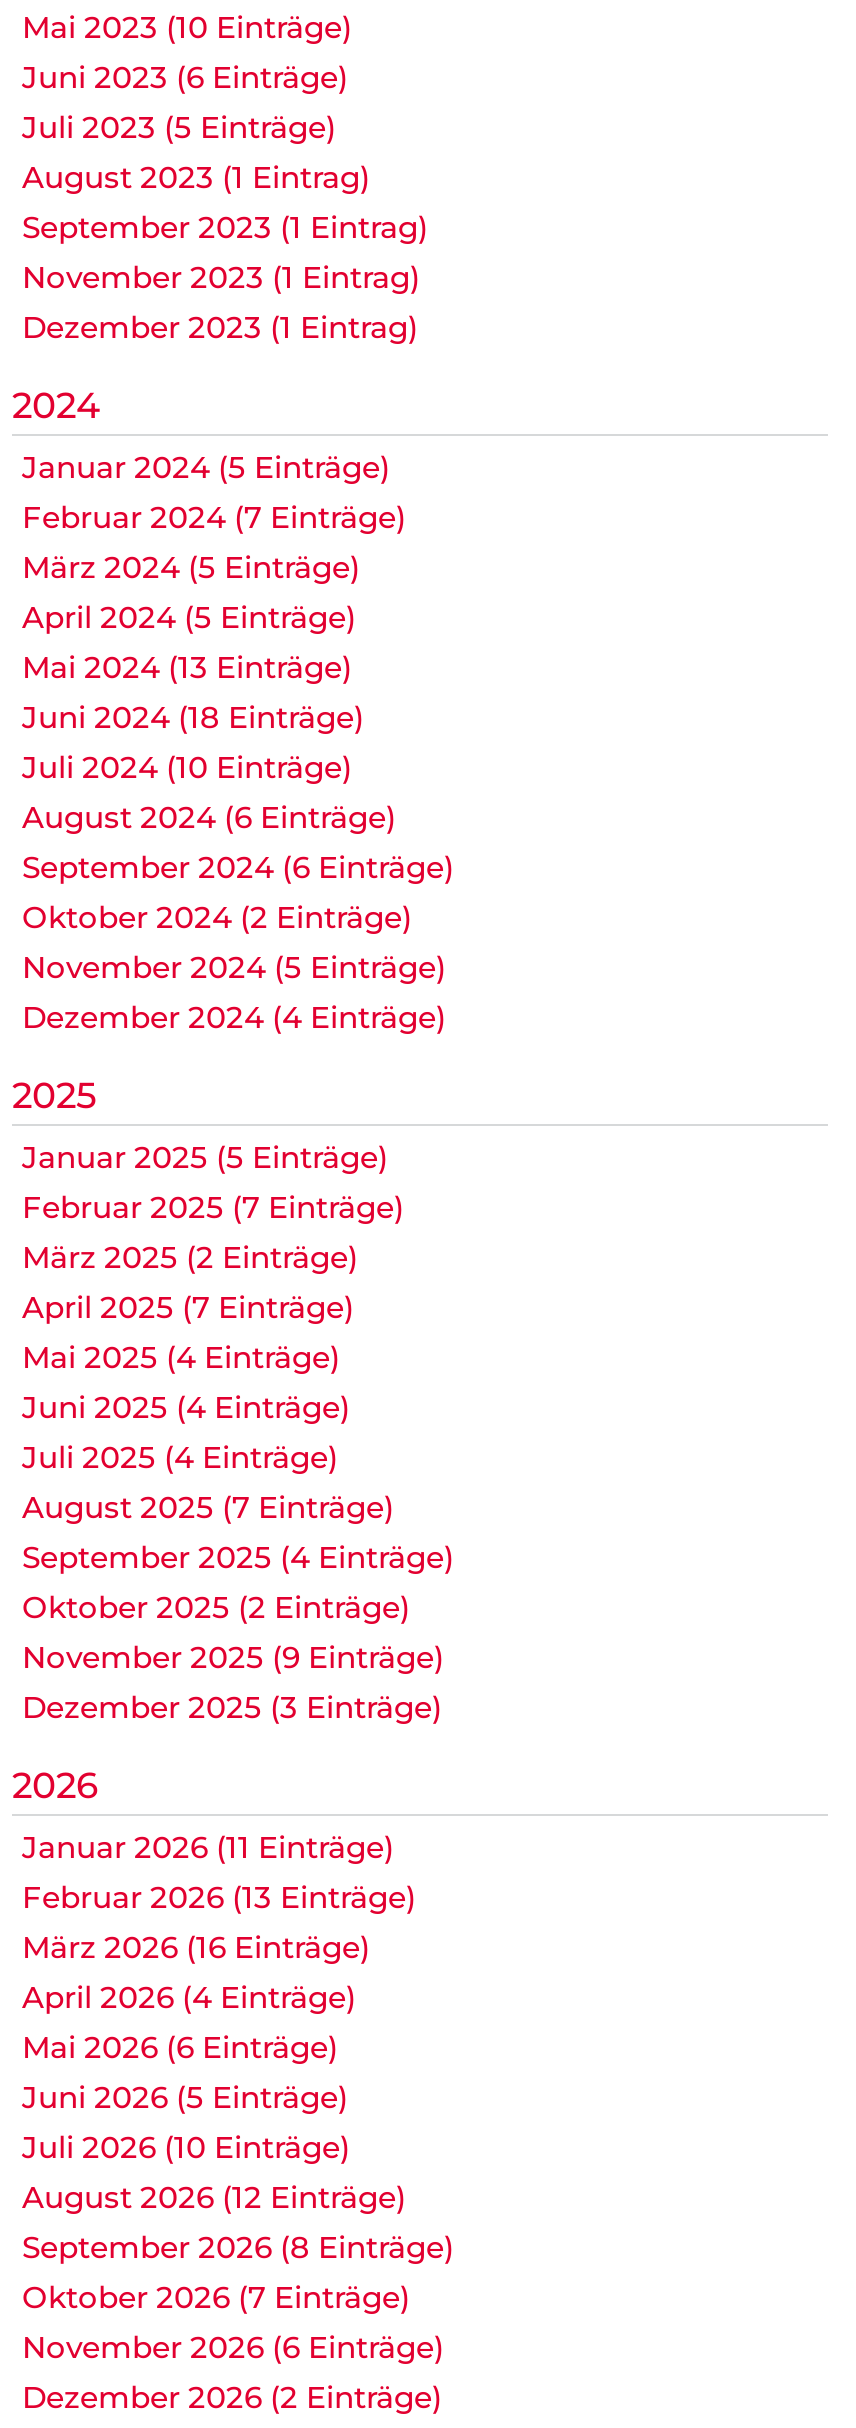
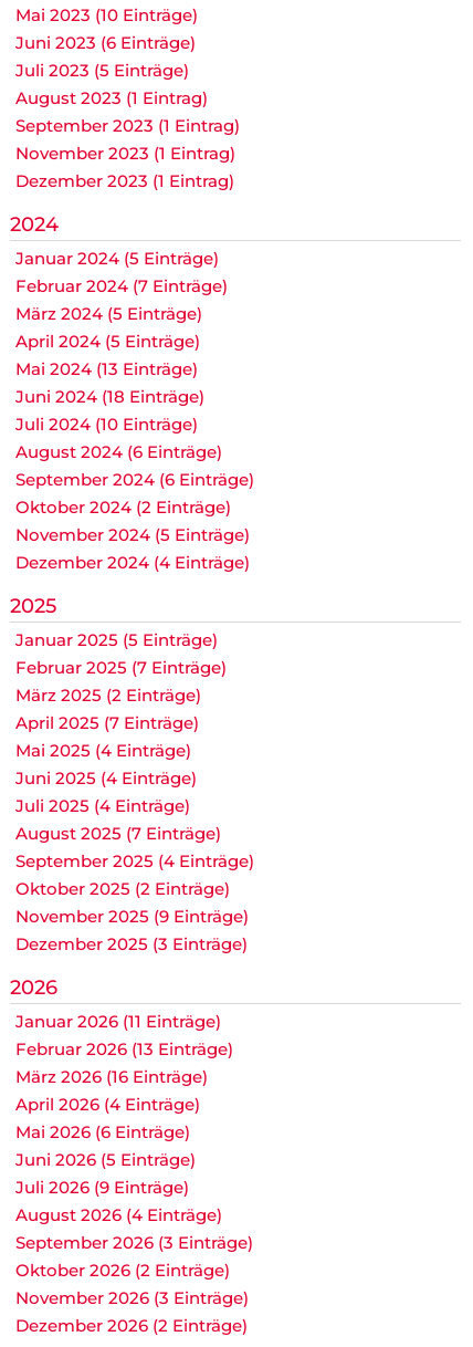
- Juli 2026 (10 Einträge)
+ Juli 2026 (9 Einträge)

- August 2026 (12 Einträge)
+ August 2026 (4 Einträge)

- September 2026 (8 Einträge)
+ September 2026 (3 Einträge)

- Oktober 2026 (7 Einträge)
+ Oktober 2026 (2 Einträge)

- November 2026 (6 Einträge)
+ November 2026 (3 Einträge)
